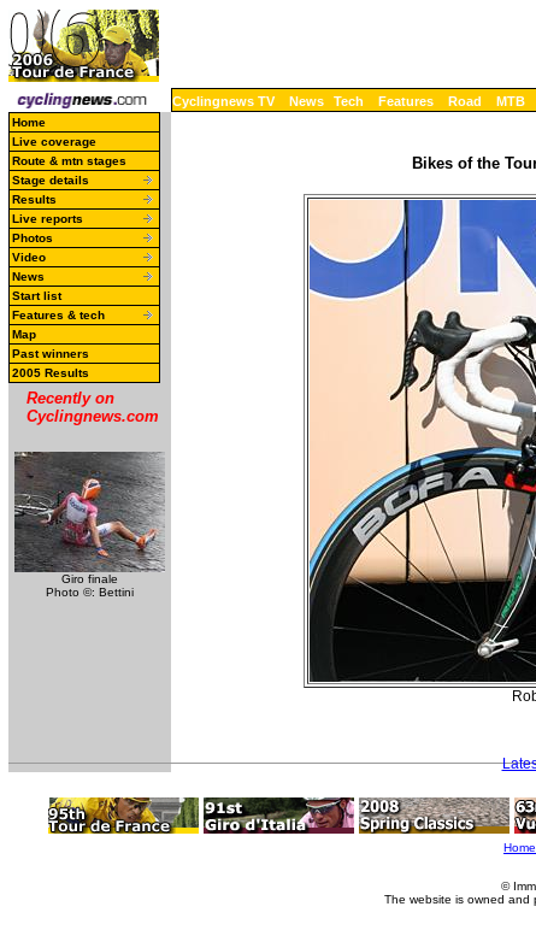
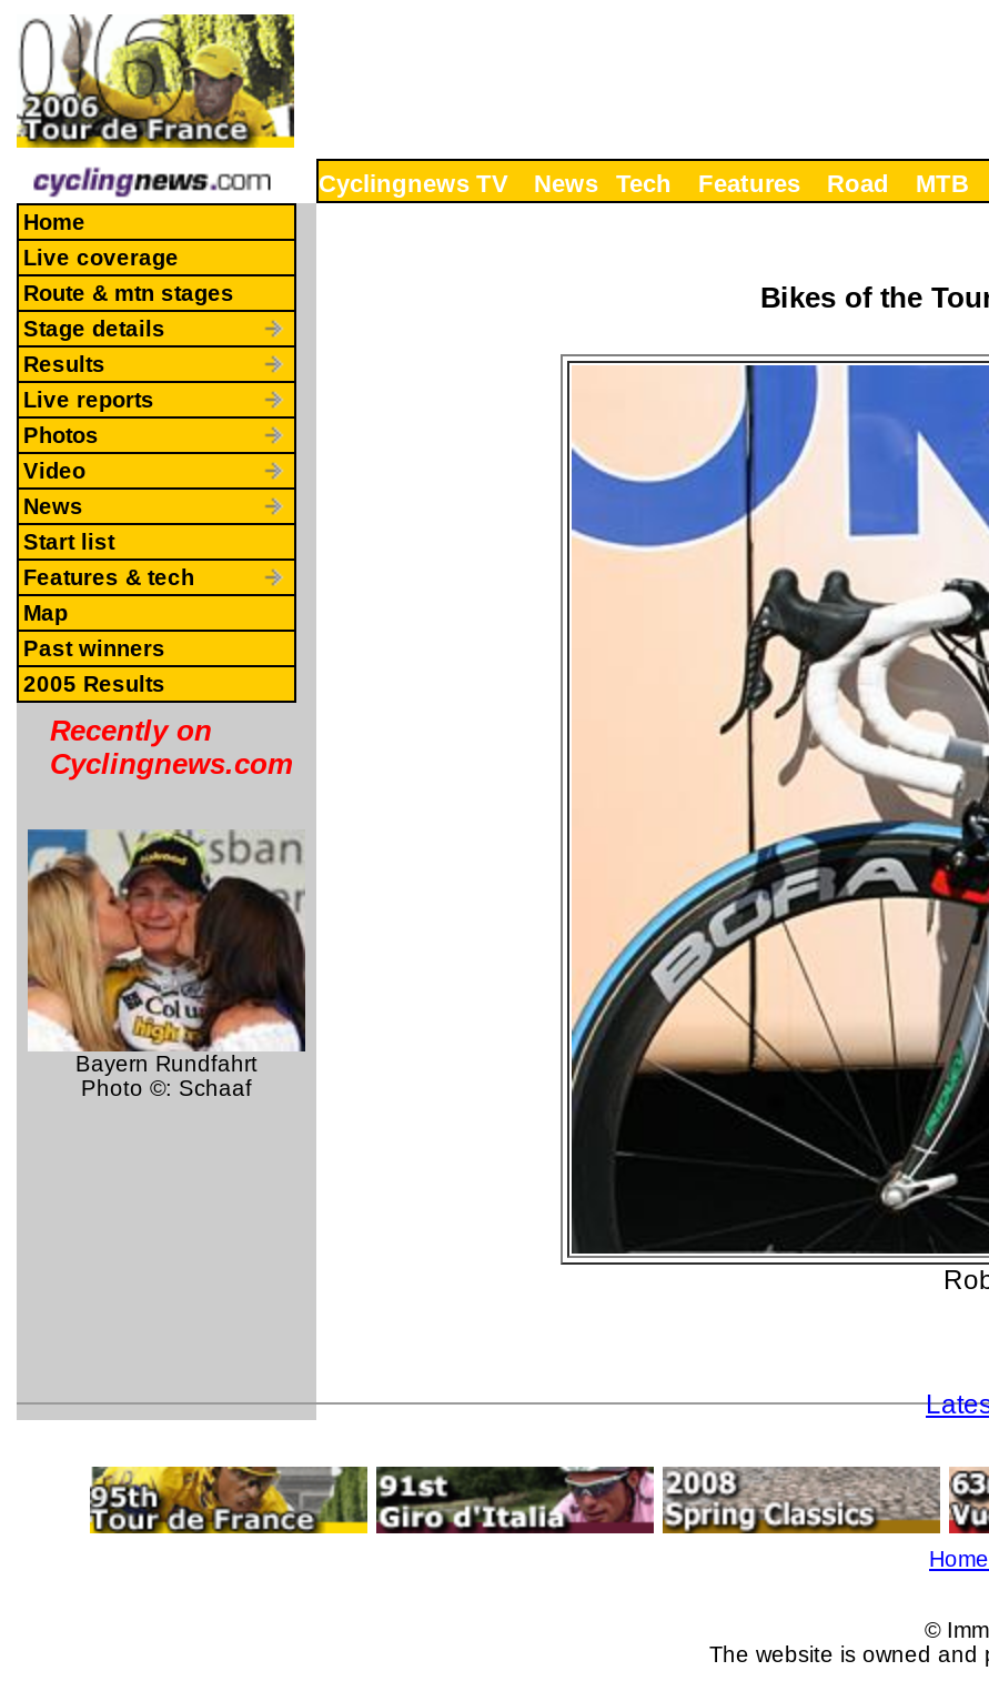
- [image]
- Giro finale
- Photo ©: Bettini
+ [image]
+ Bayern Rundfahrt
+ Photo ©: Schaaf
